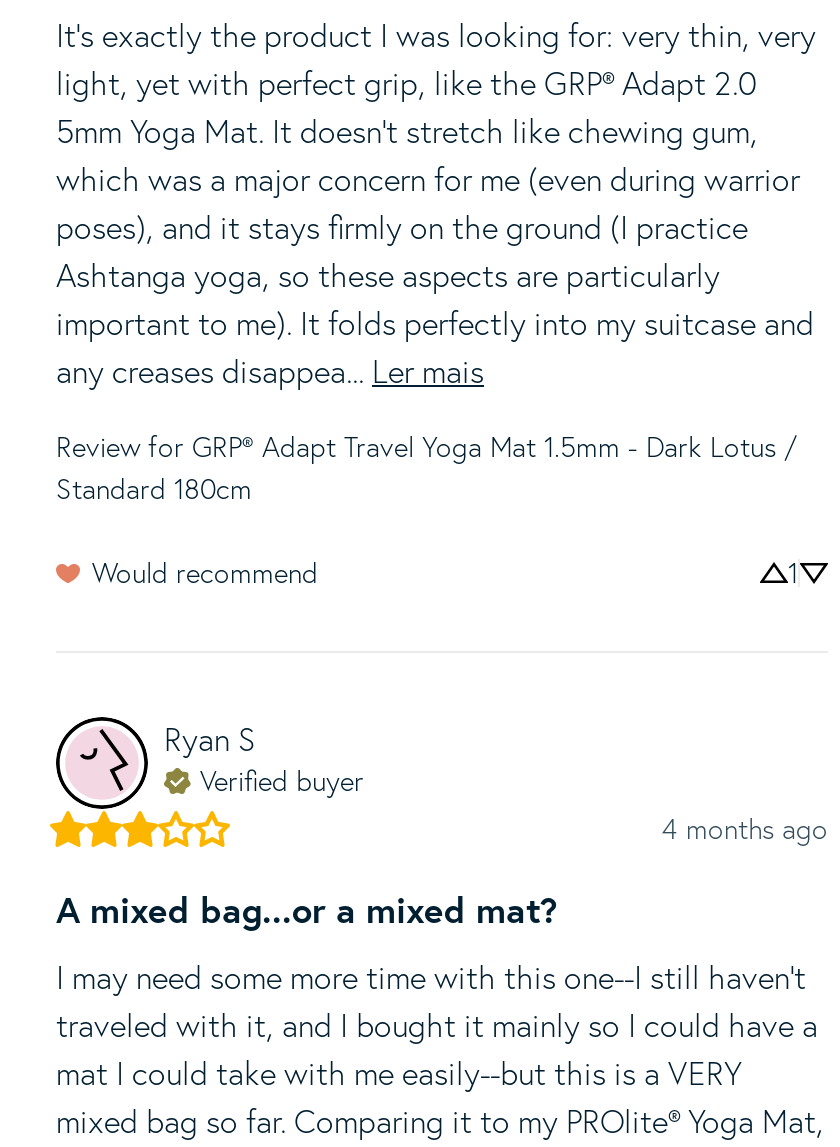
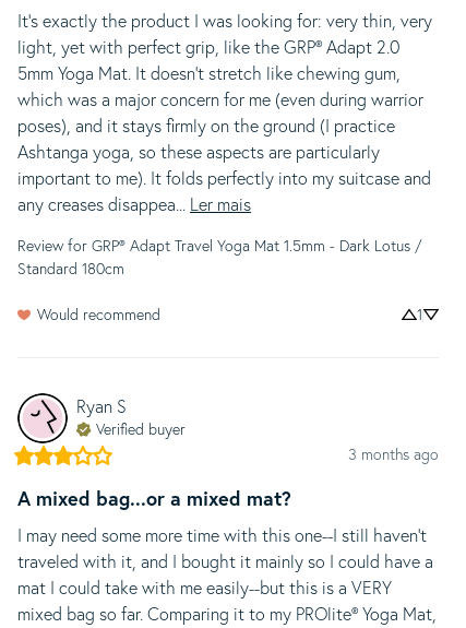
- 4 months ago
+ 3 months ago
